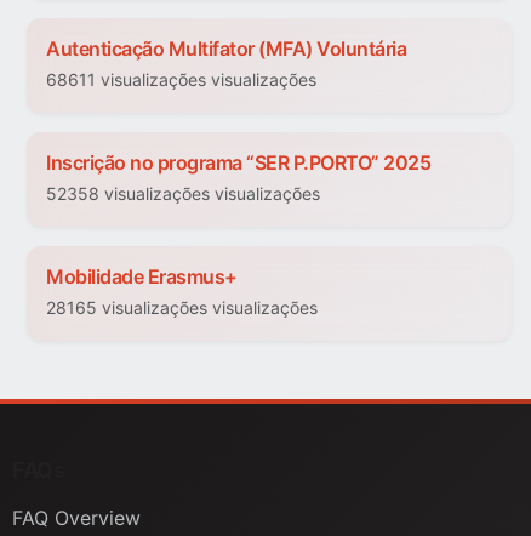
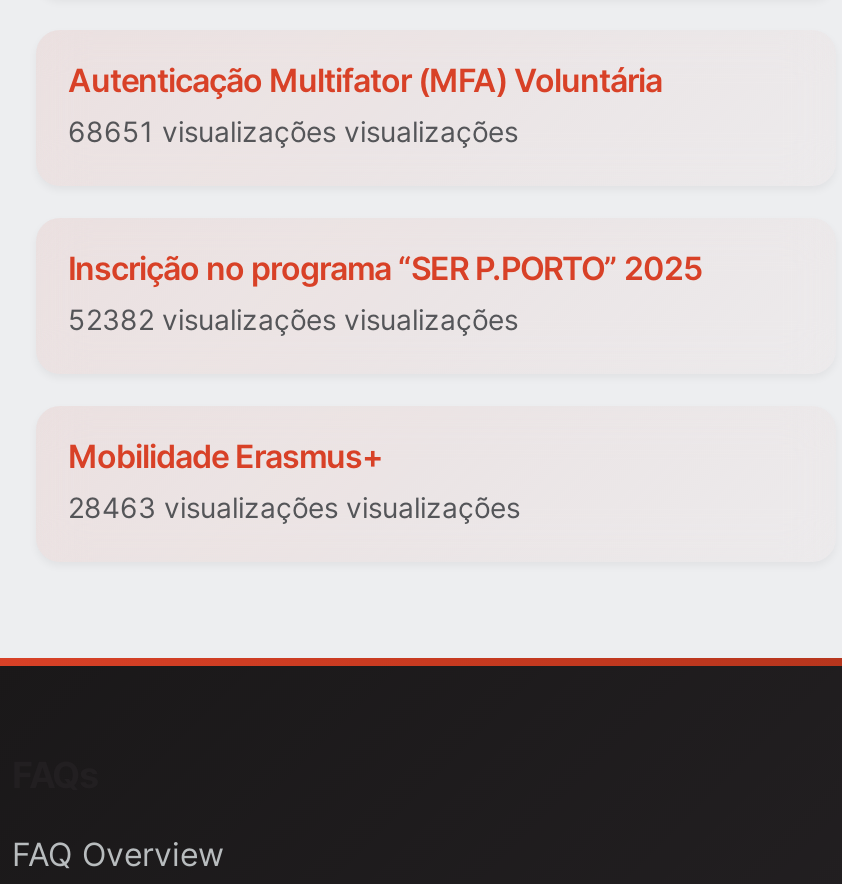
- 68611 visualizações visualizações
+ 68651 visualizações visualizações

- 52358 visualizações visualizações
+ 52382 visualizações visualizações

- 28165 visualizações visualizações
+ 28463 visualizações visualizações
